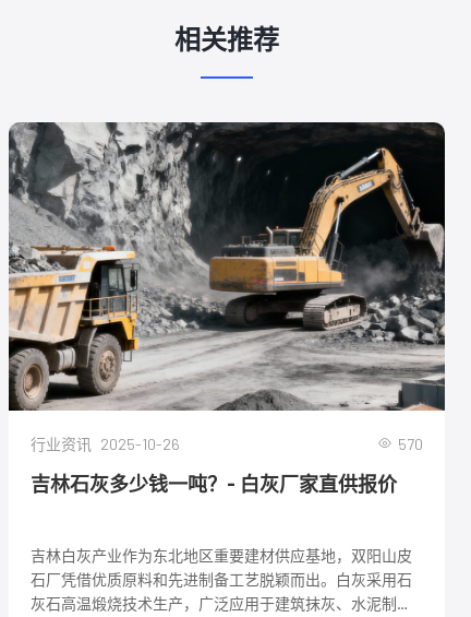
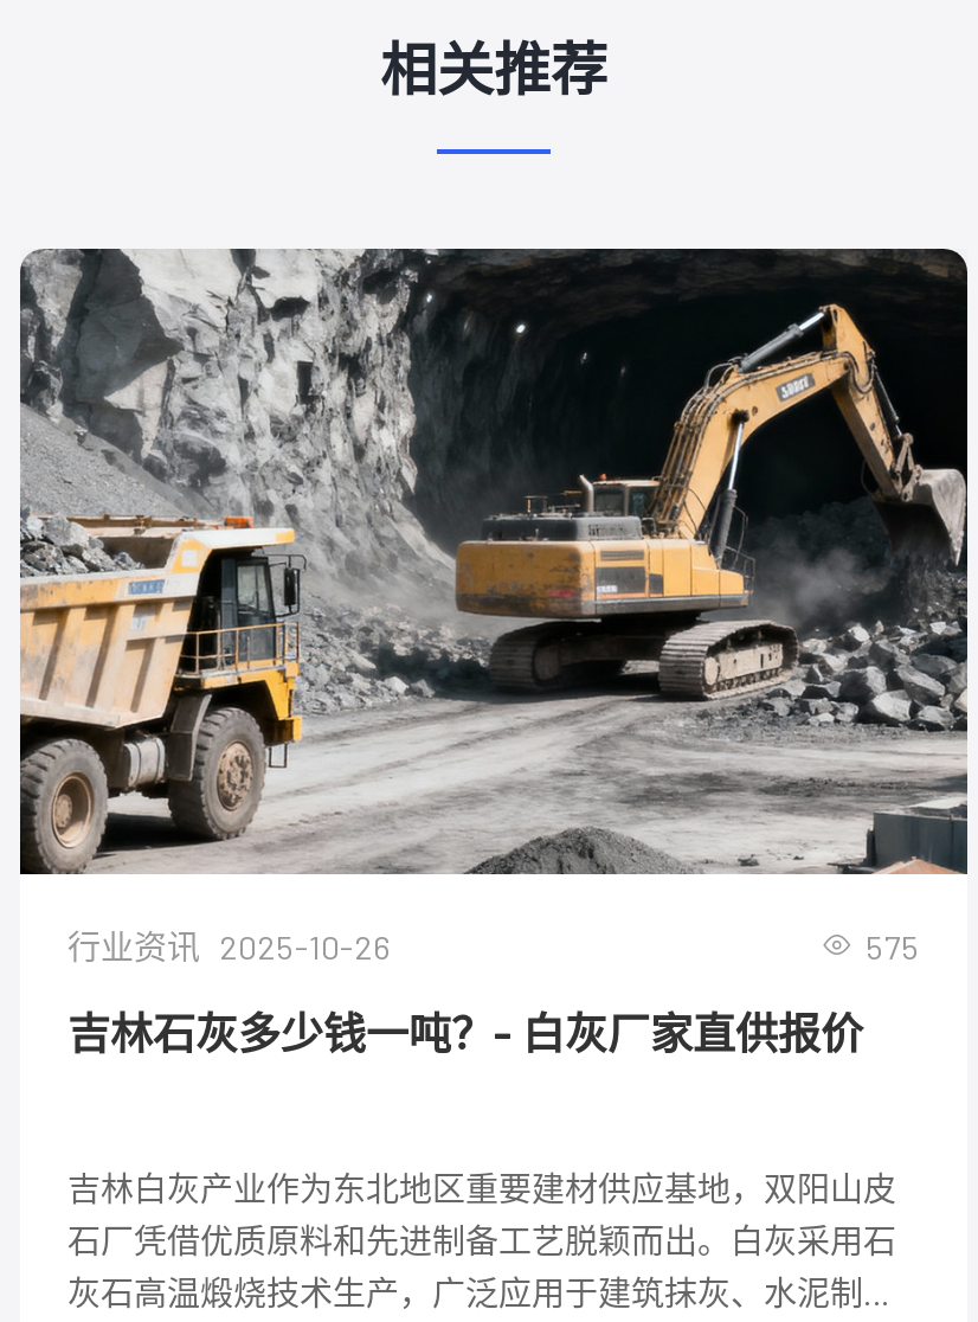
- 570
+ 575
